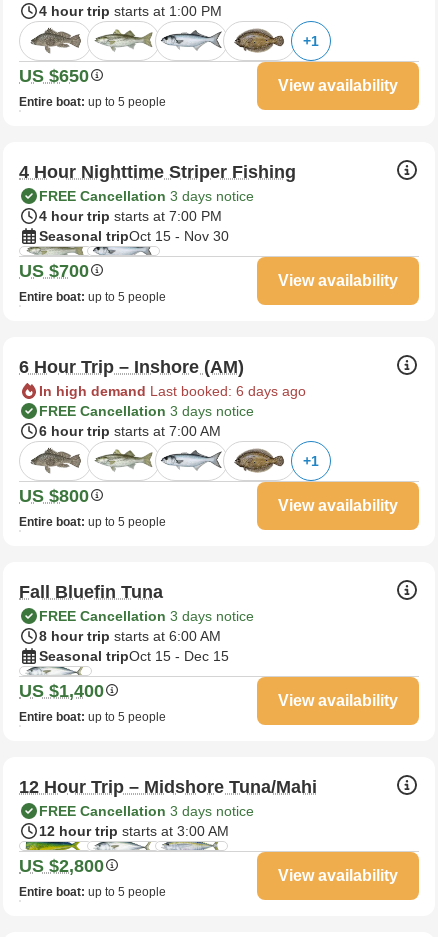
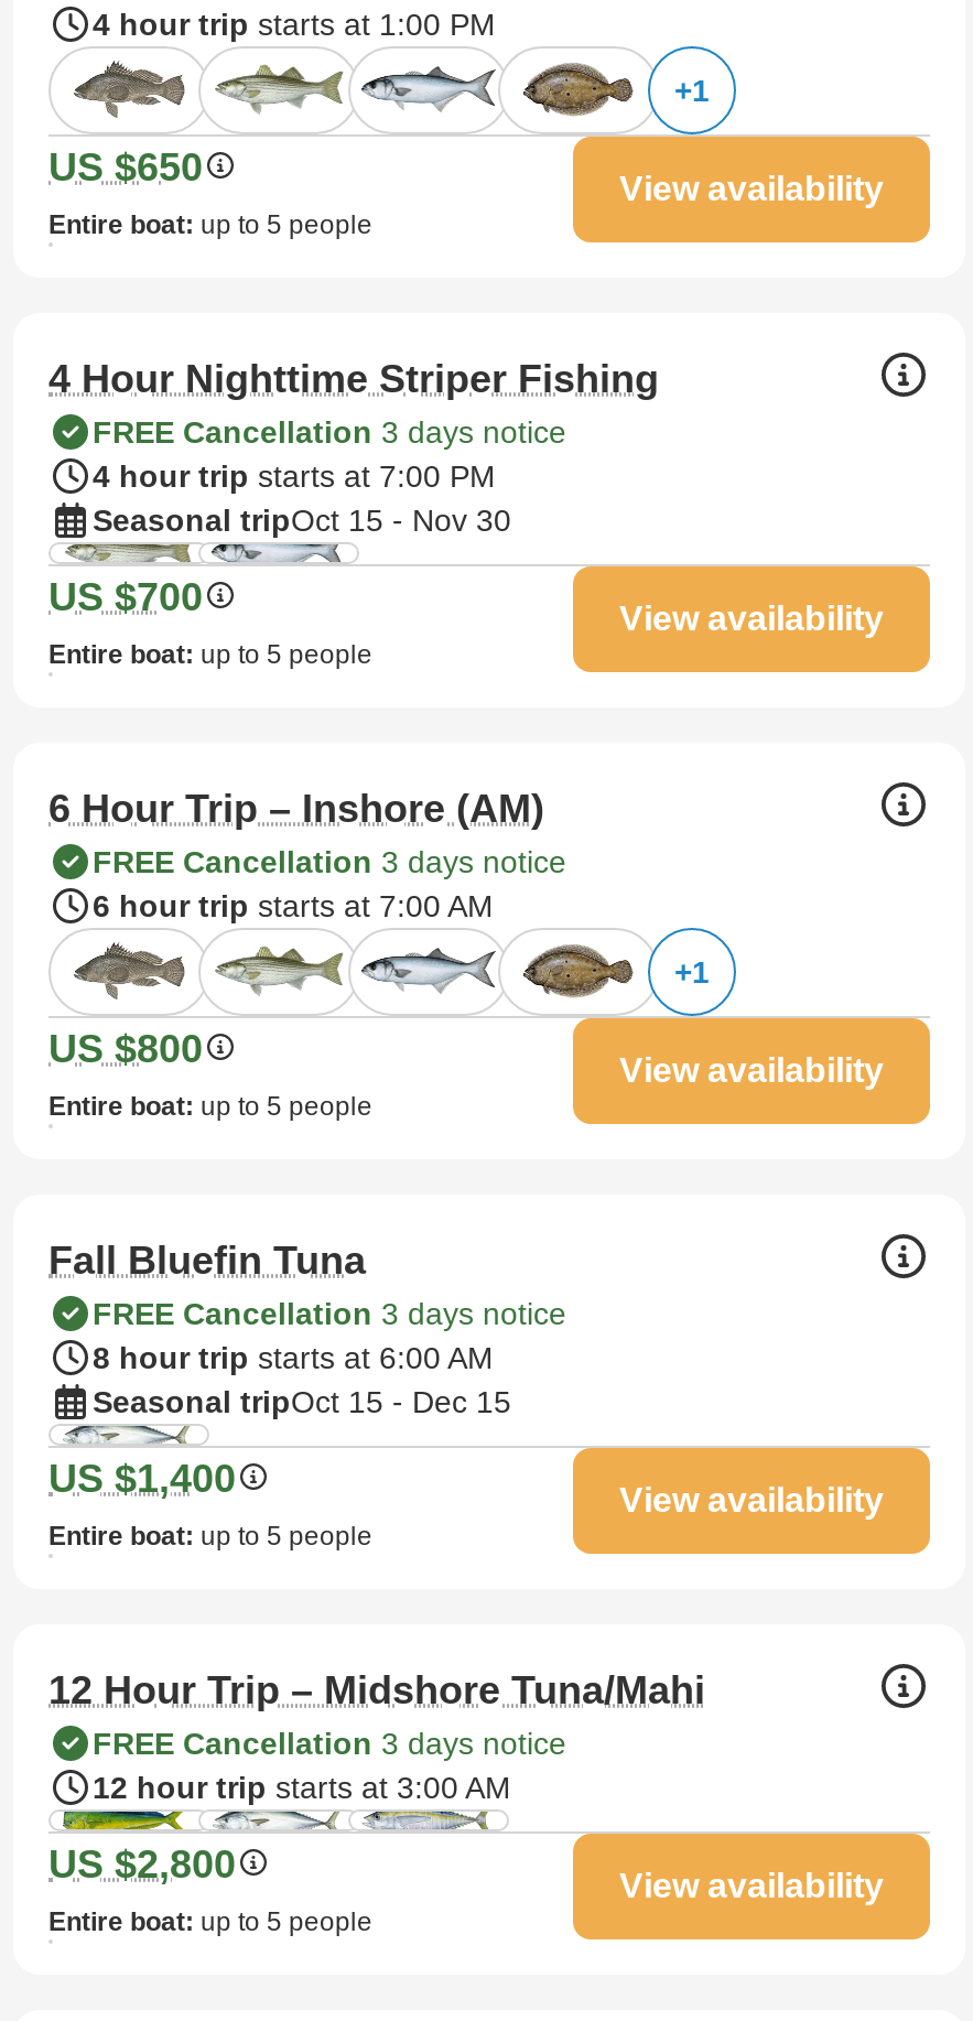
- In high demand Last booked: 6 days ago
